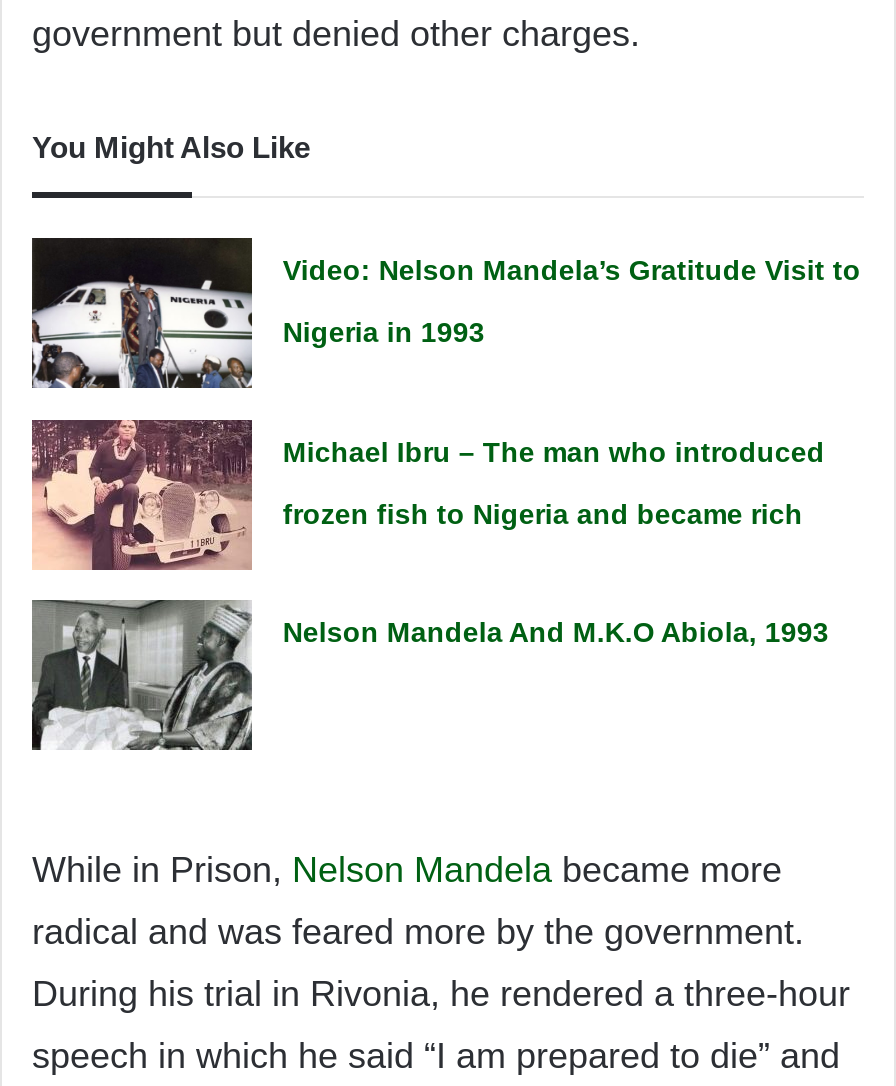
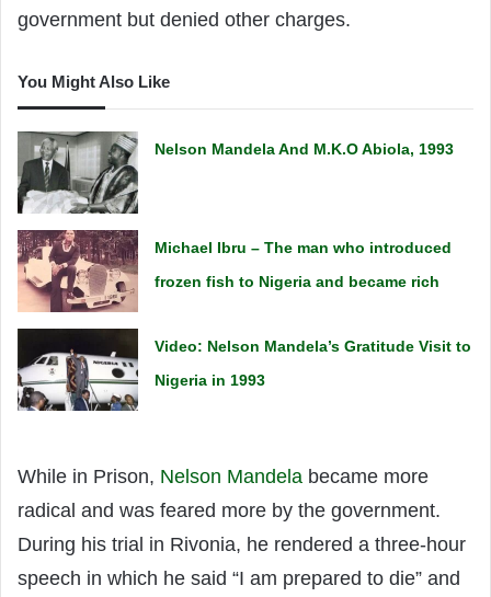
moved down: [image] | Video: Nelson Mandela’s Gratitude Visit to | Nigeria in 1993

moved up: [image] | Nelson Mandela And M.K.O Abiola, 1993
